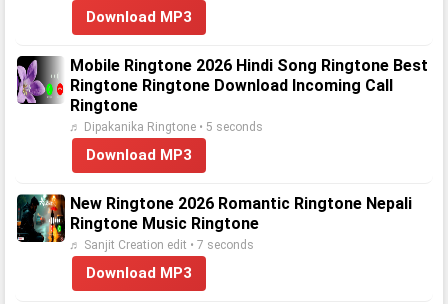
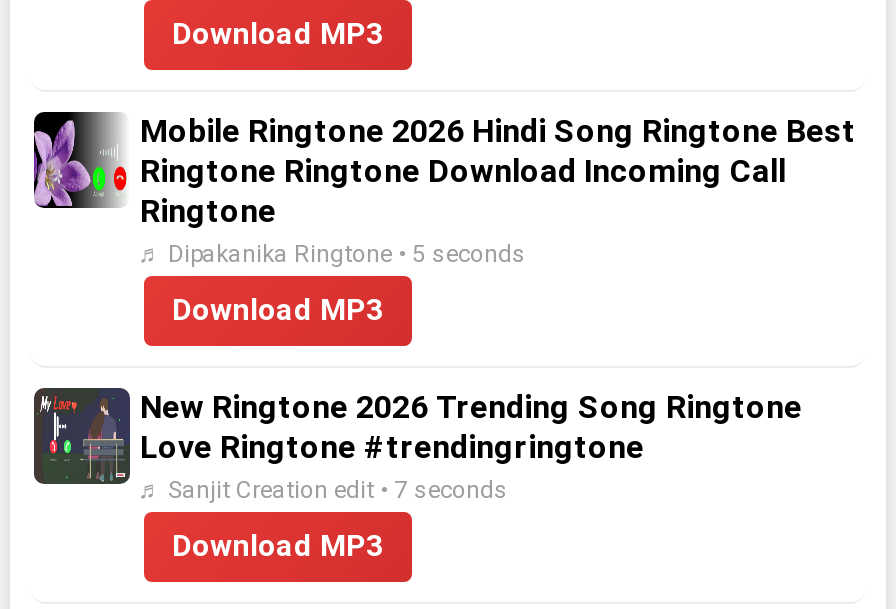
- [image]
- New Ringtone 2026 Romantic Ringtone Nepali
- Ringtone Music Ringtone
+ [image]
+ New Ringtone 2026 Trending Song Ringtone
+ Love Ringtone #trendingringtone
